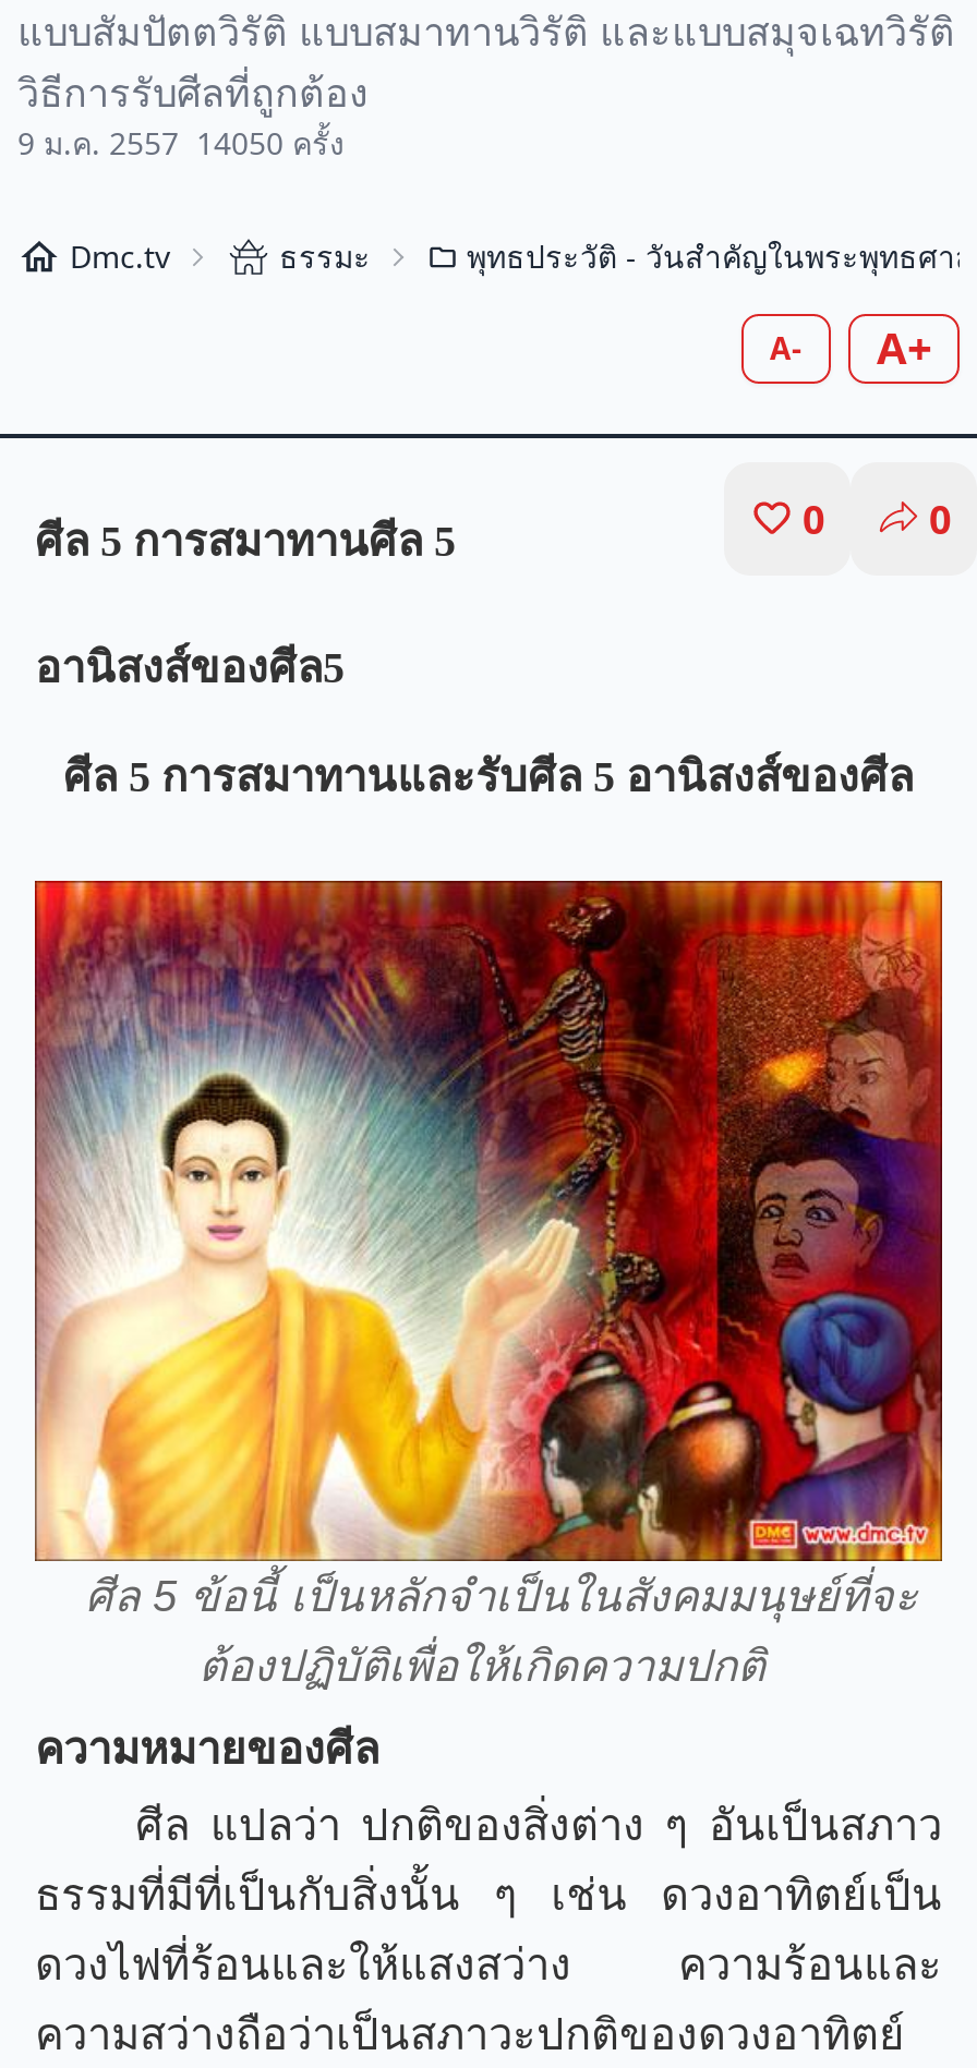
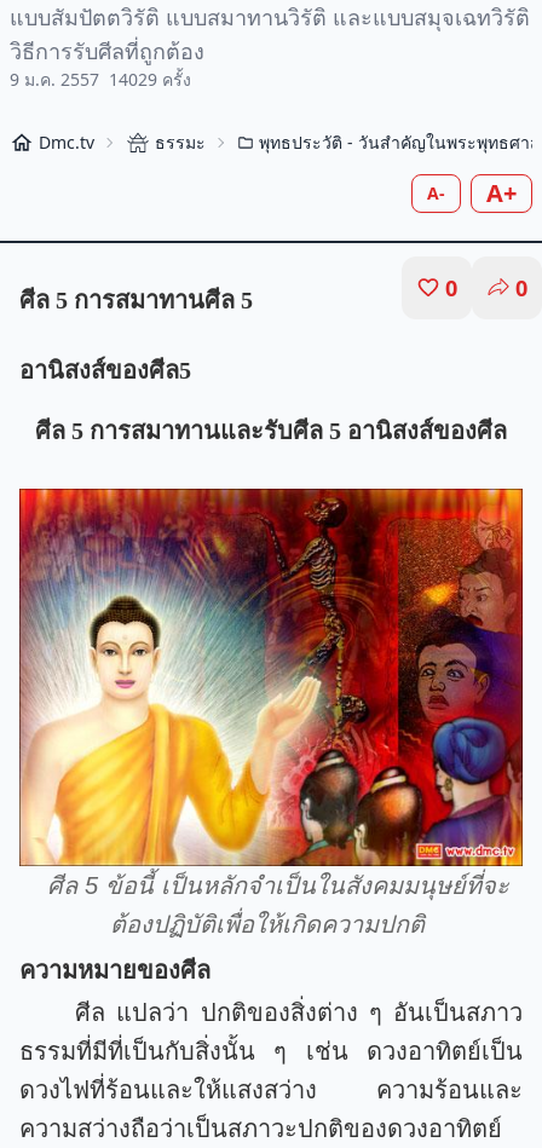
- 9 ม.ค. 2557 14050 ครั้ง
+ 9 ม.ค. 2557 14029 ครั้ง
